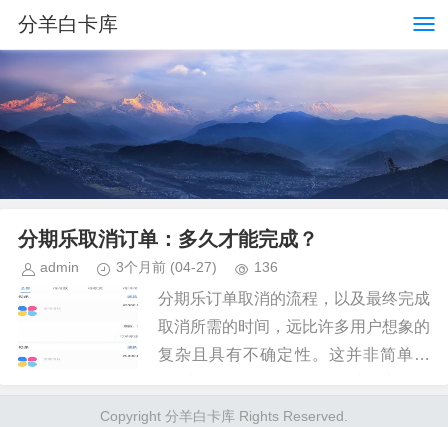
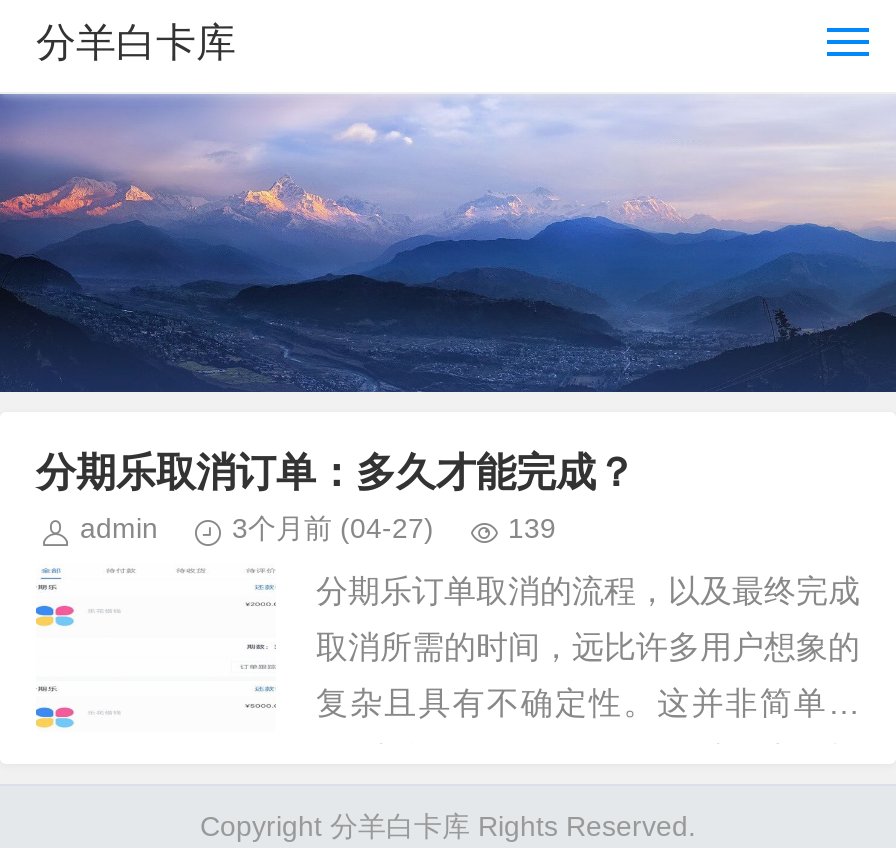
- 136
+ 139
